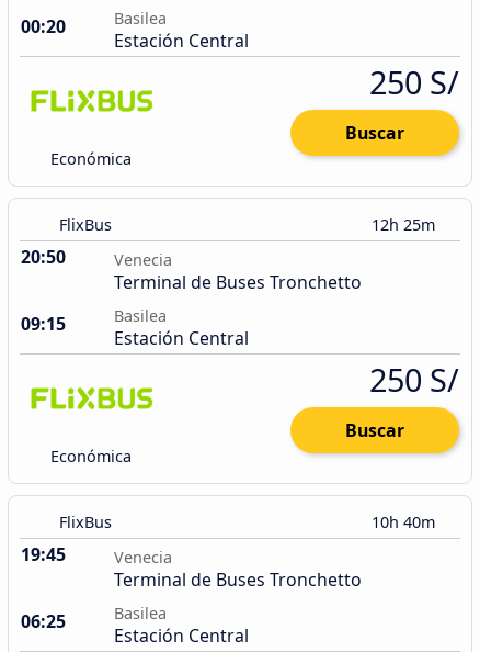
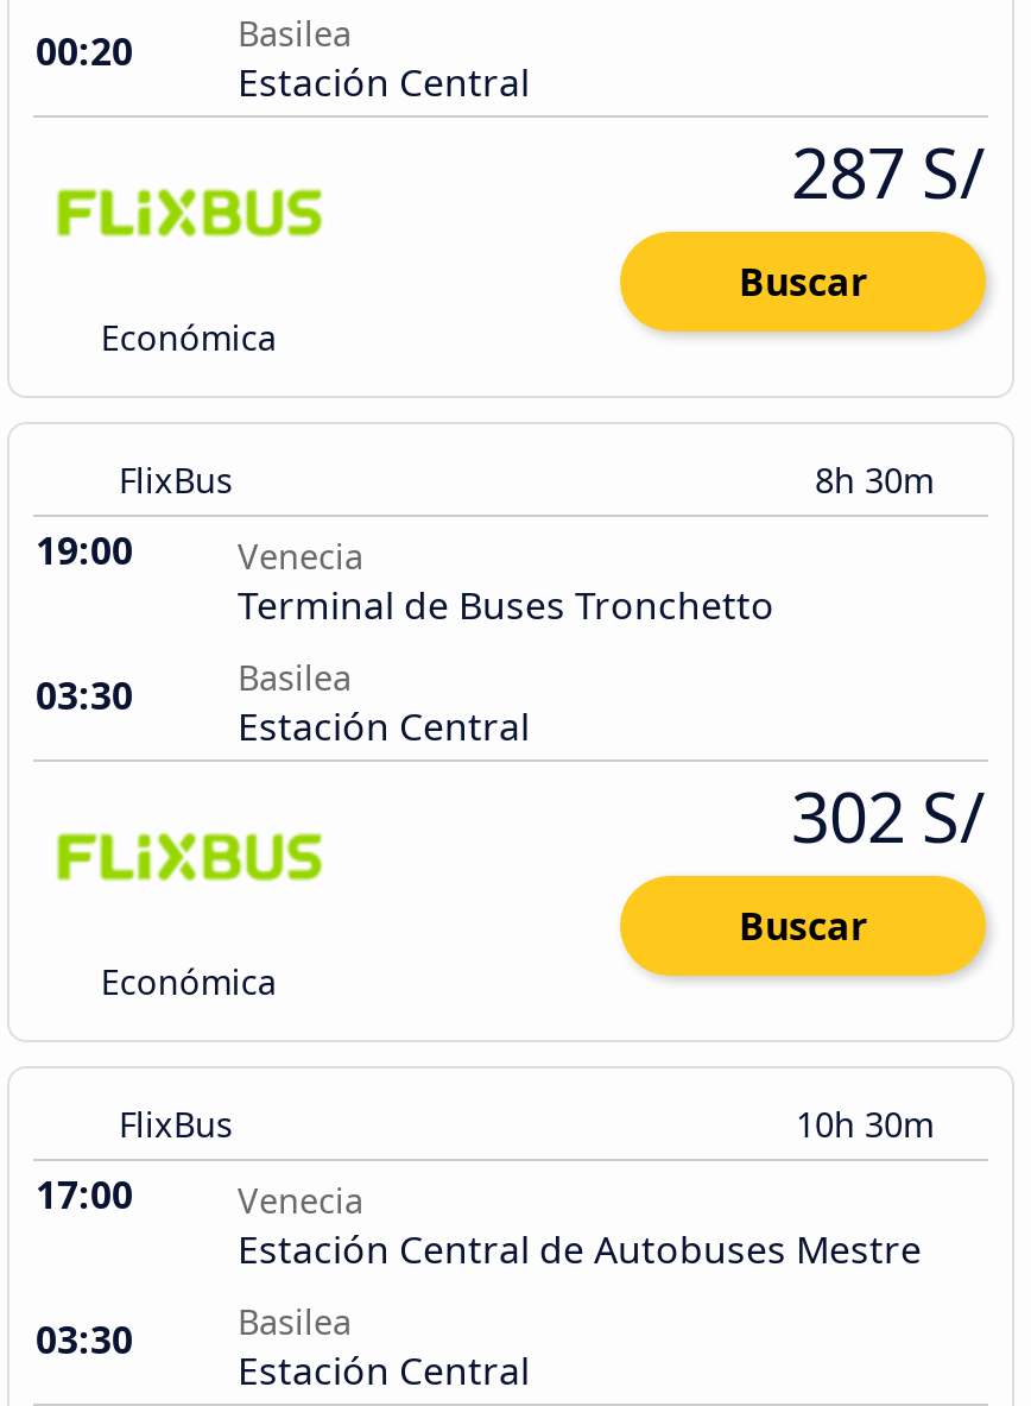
- 250 S/
+ 287 S/

- 12h 25m
- 20:50
+ 8h 30m
+ 19:00

- 09:15
+ 03:30

- 250 S/
+ 302 S/

- 10h 40m
+ 10h 30m

- 19:45
+ 17:00

- Terminal de Buses Tronchetto
+ Estación Central de Autobuses Mestre

- 06:25
+ 03:30
